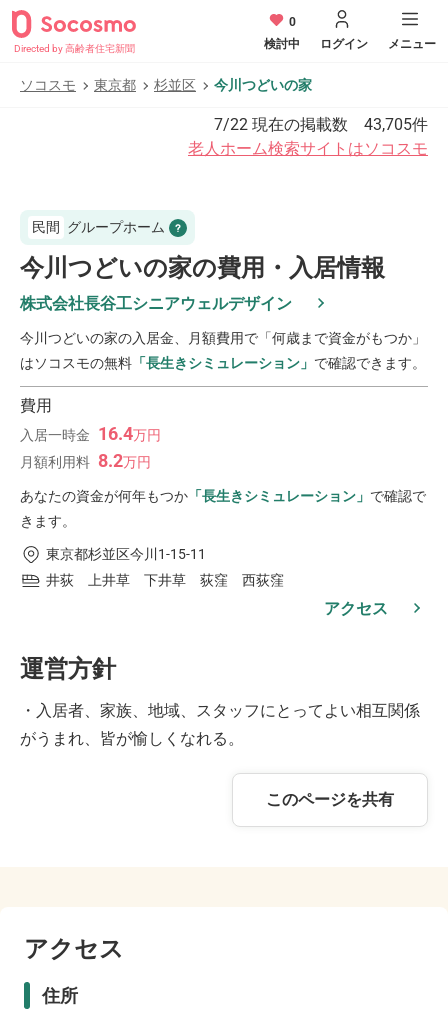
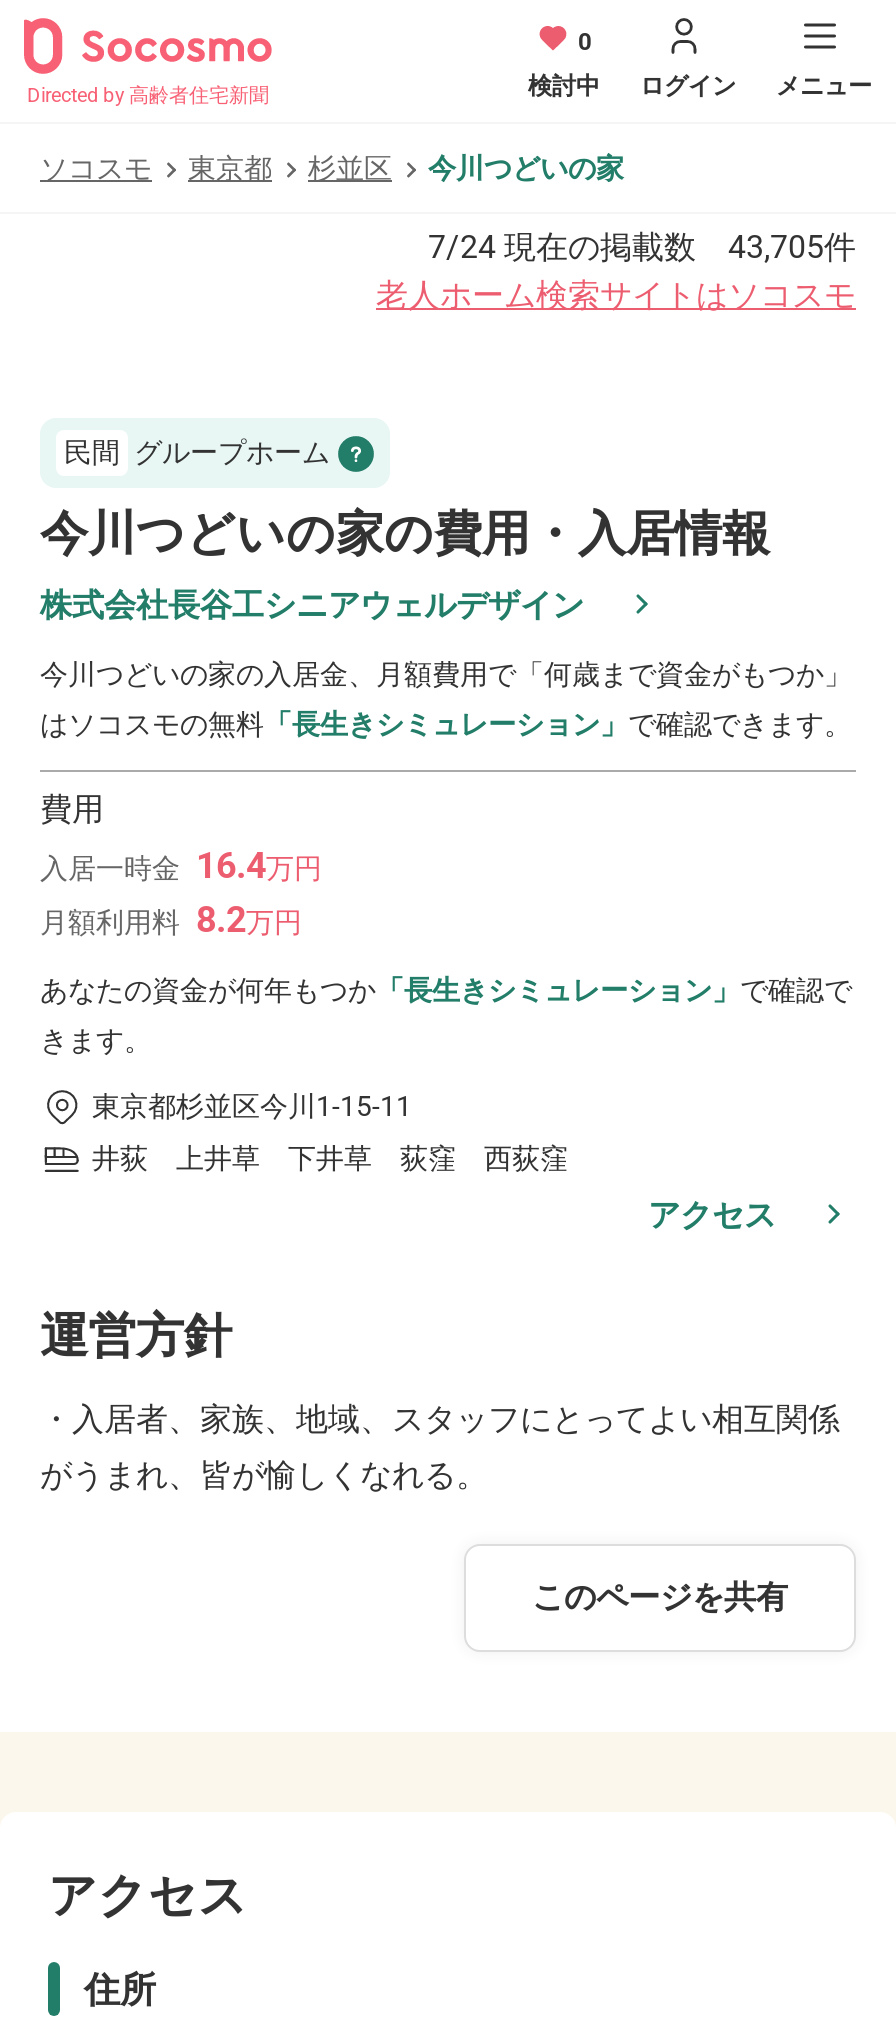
- 7/22現在の掲載数43,705件
+ 7/24現在の掲載数43,705件
